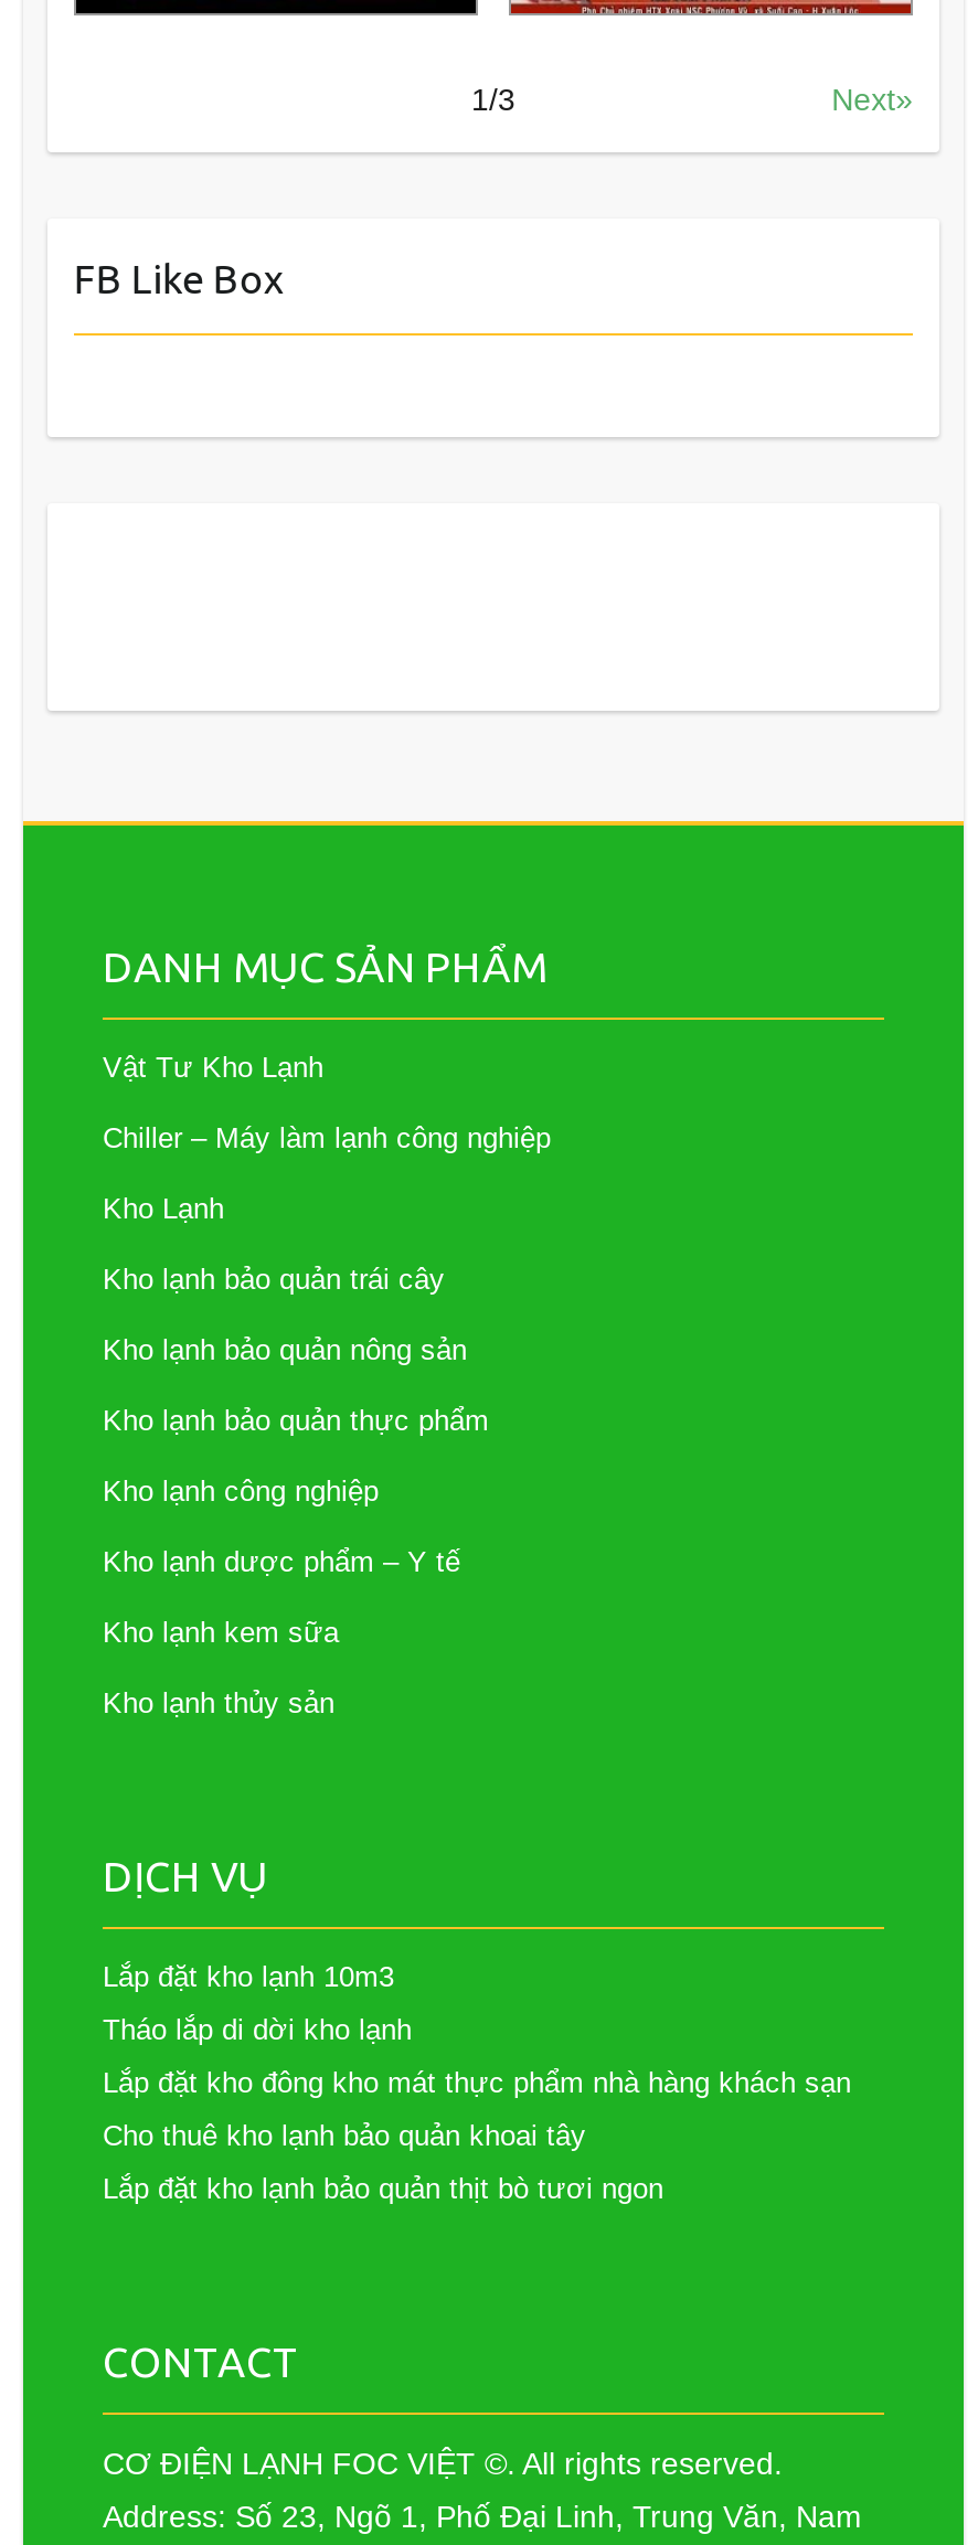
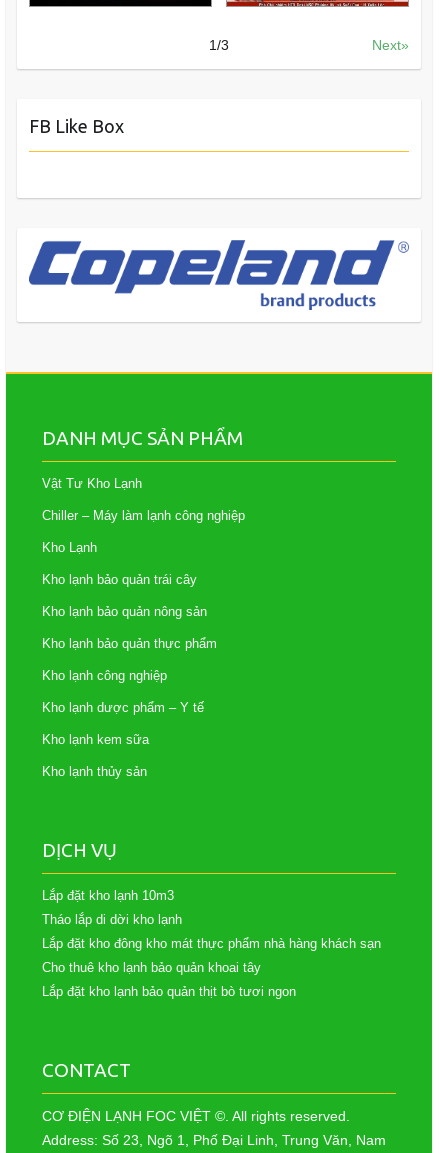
+ [image]
